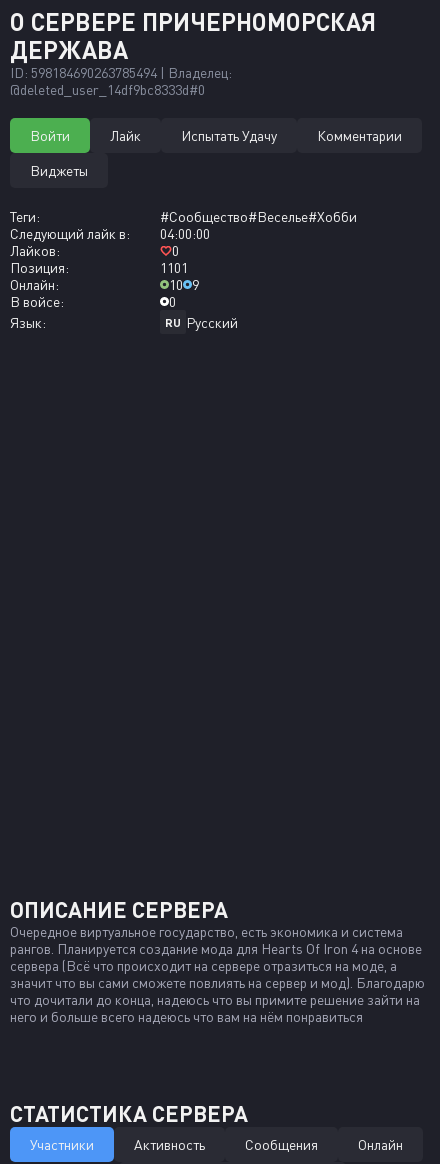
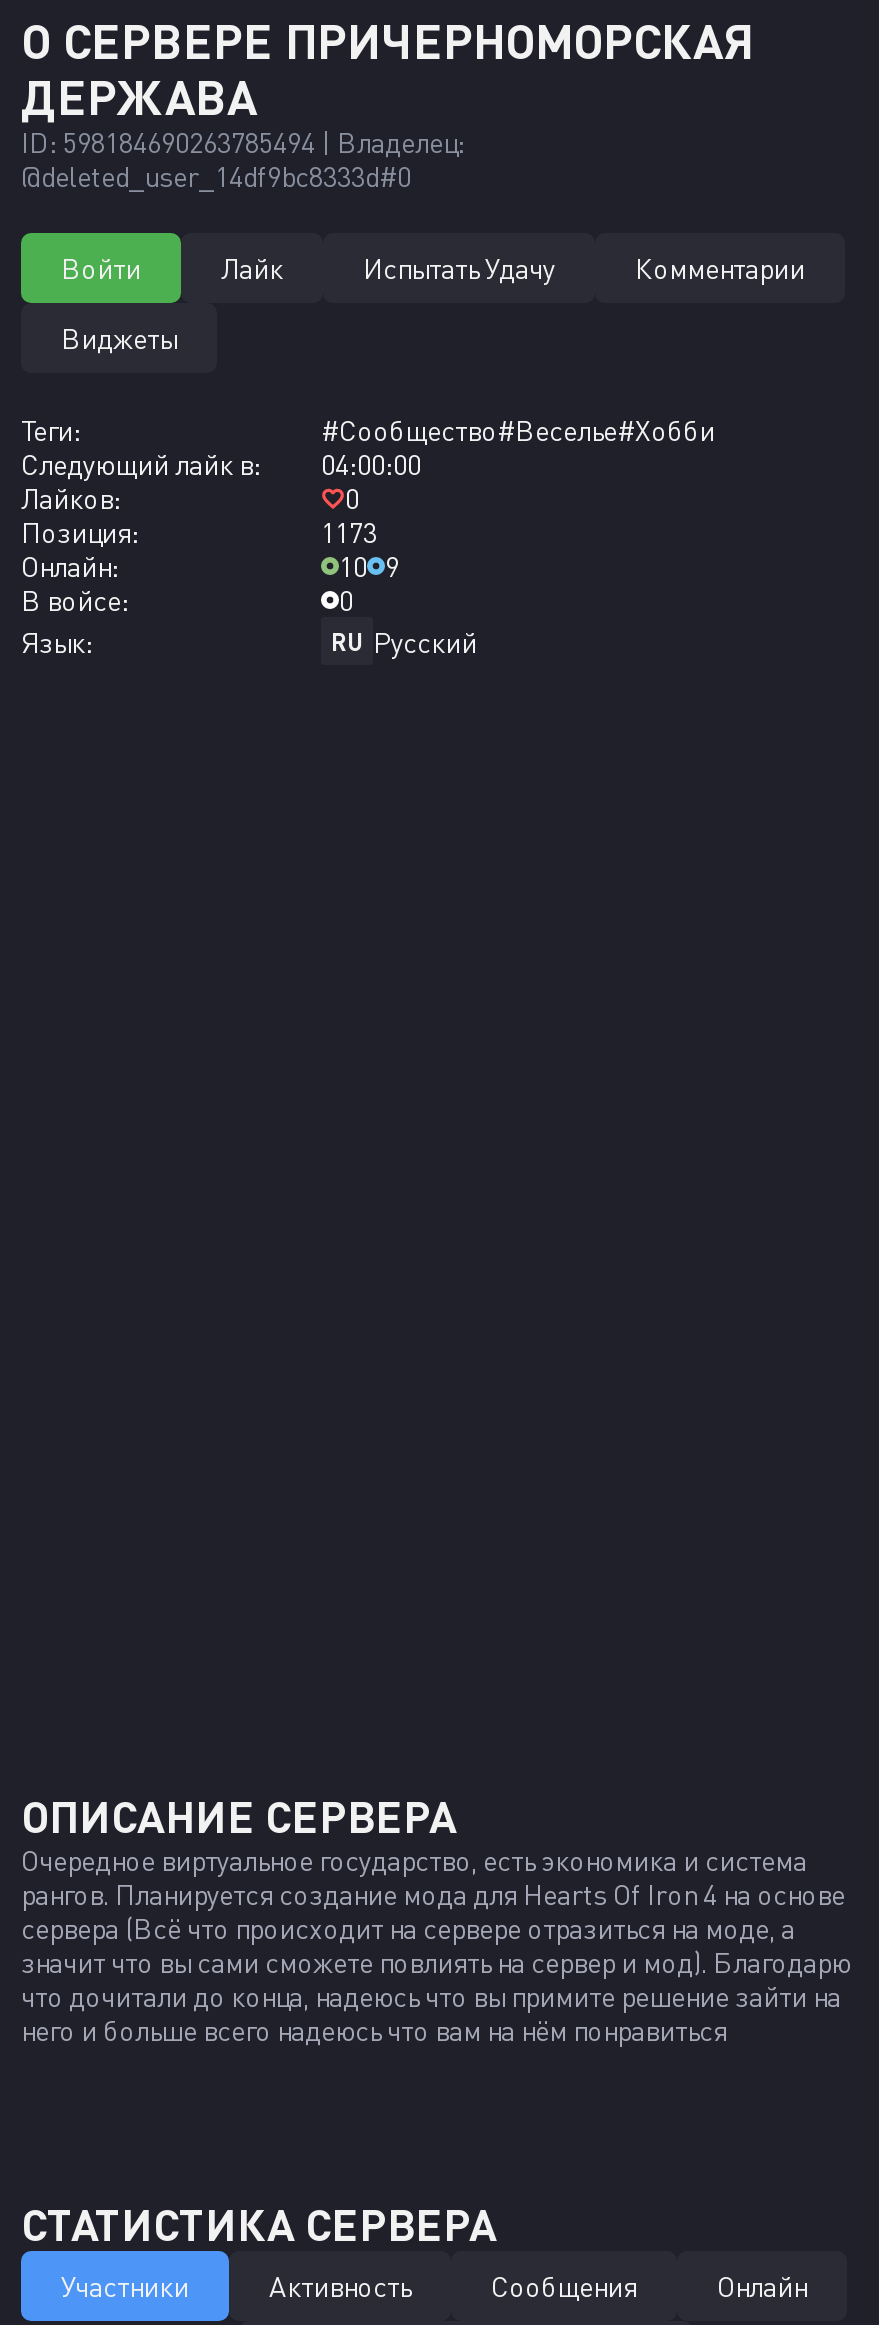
- 1101
+ 1173
